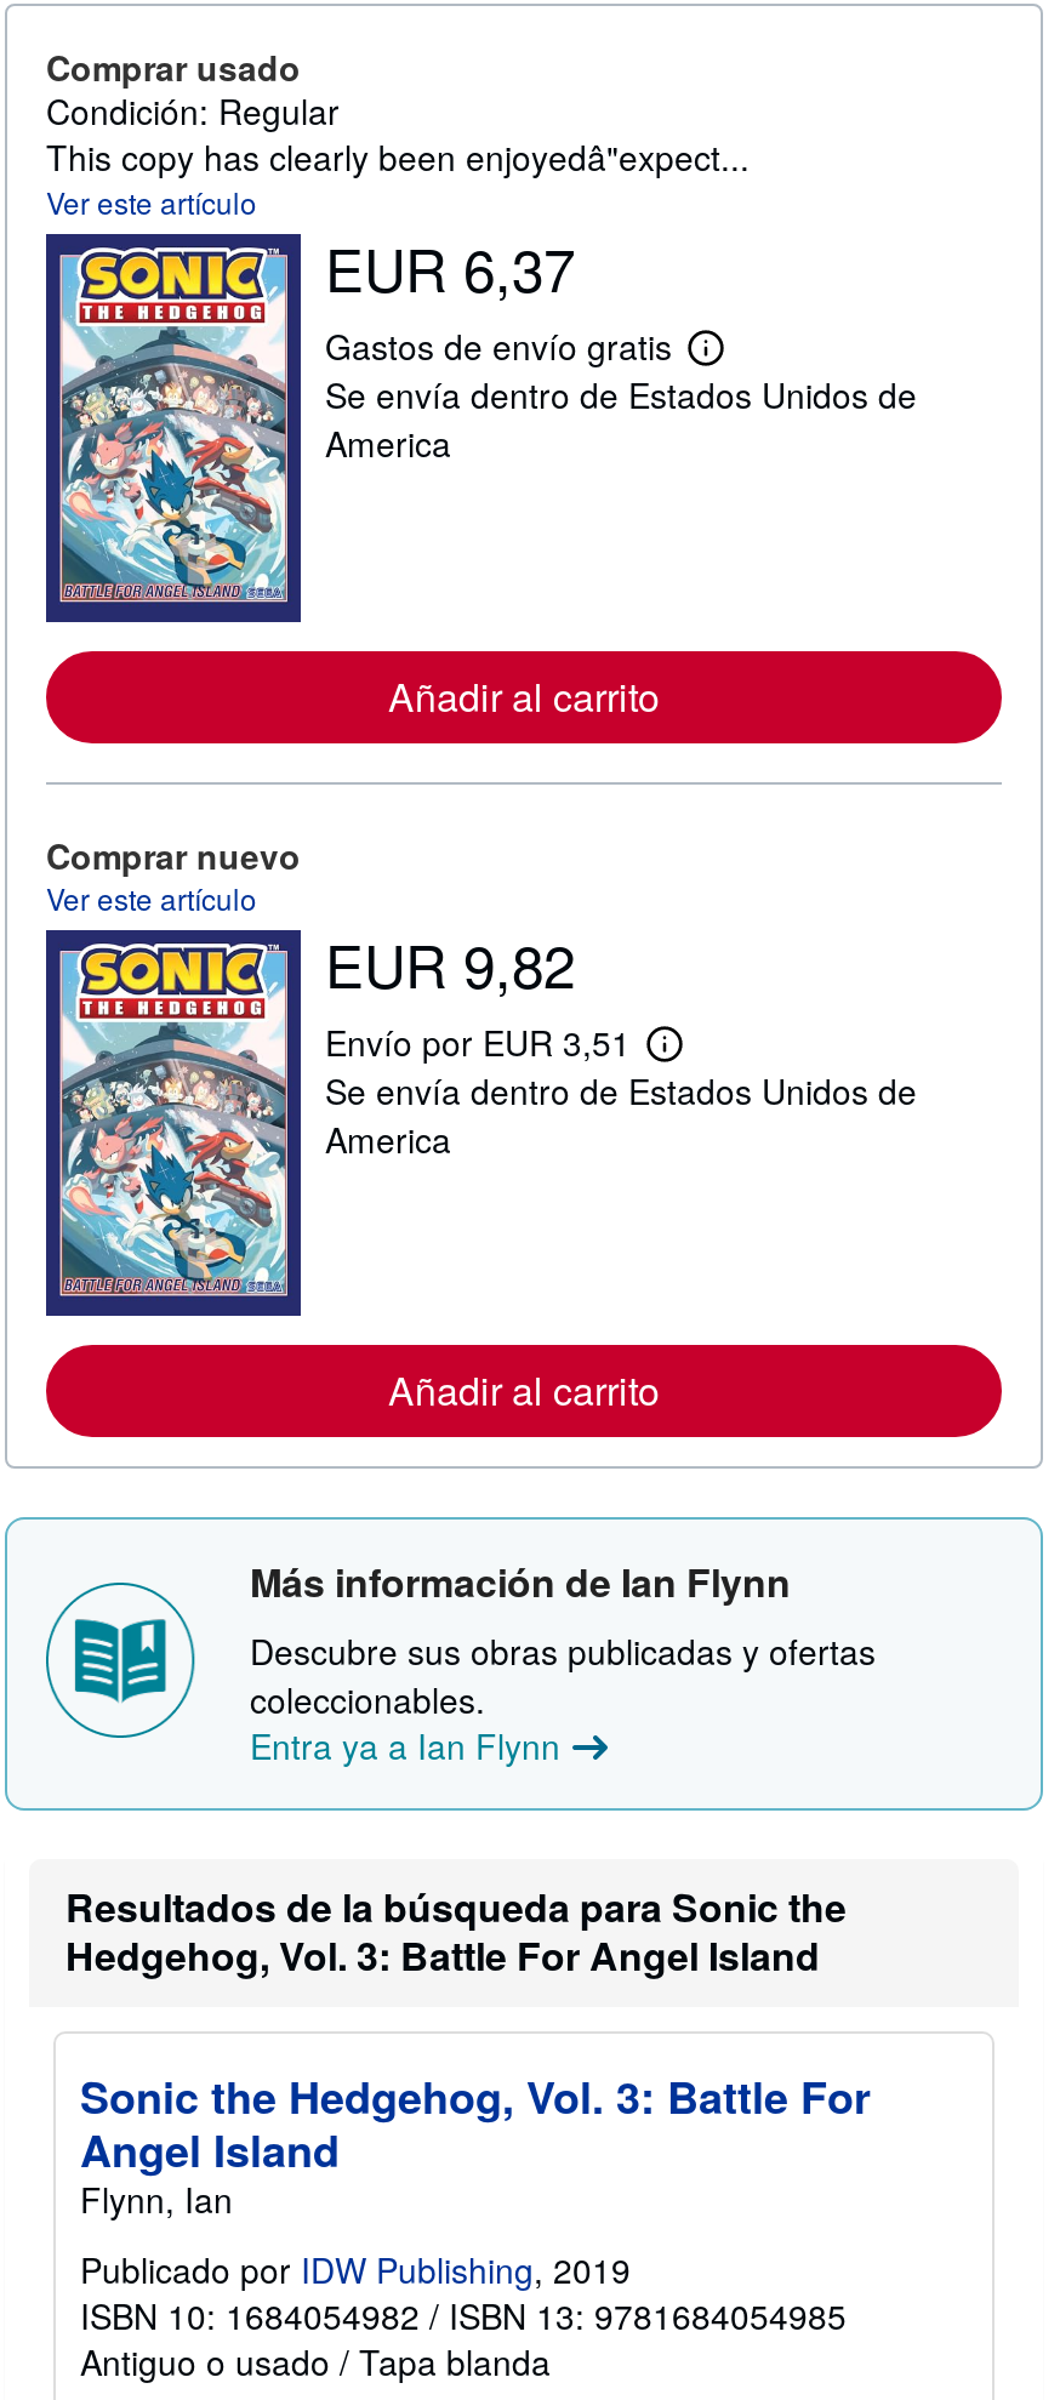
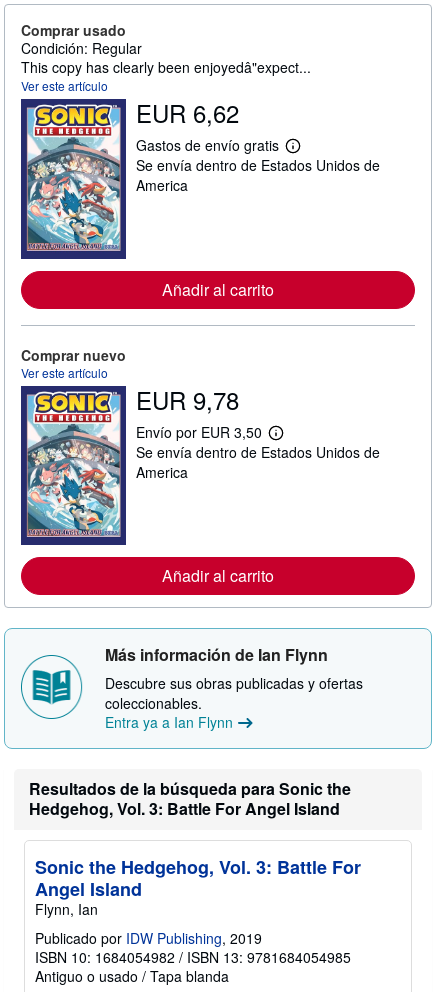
- EUR 6,37
+ EUR 6,62

- EUR 9,82
+ EUR 9,78

- Envío por EUR 3,51 M
+ Envío por EUR 3,50 M
